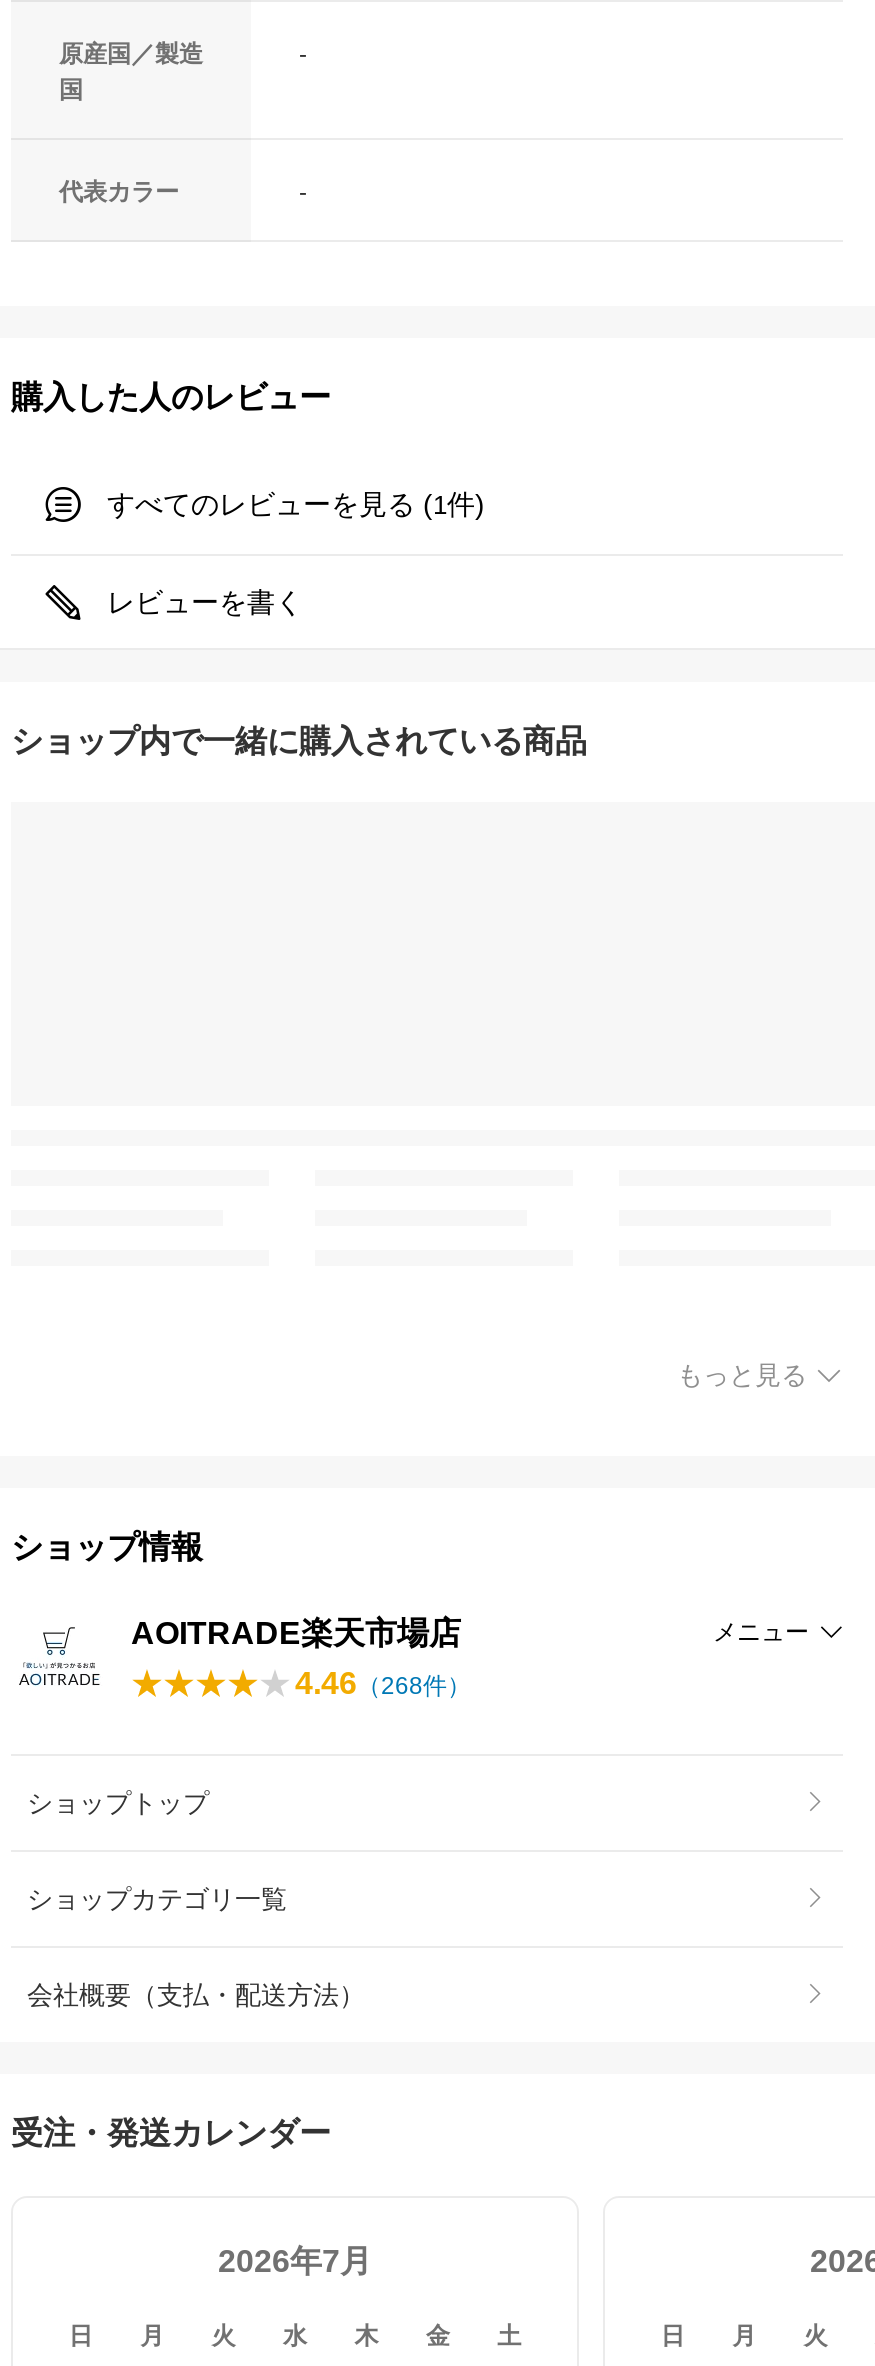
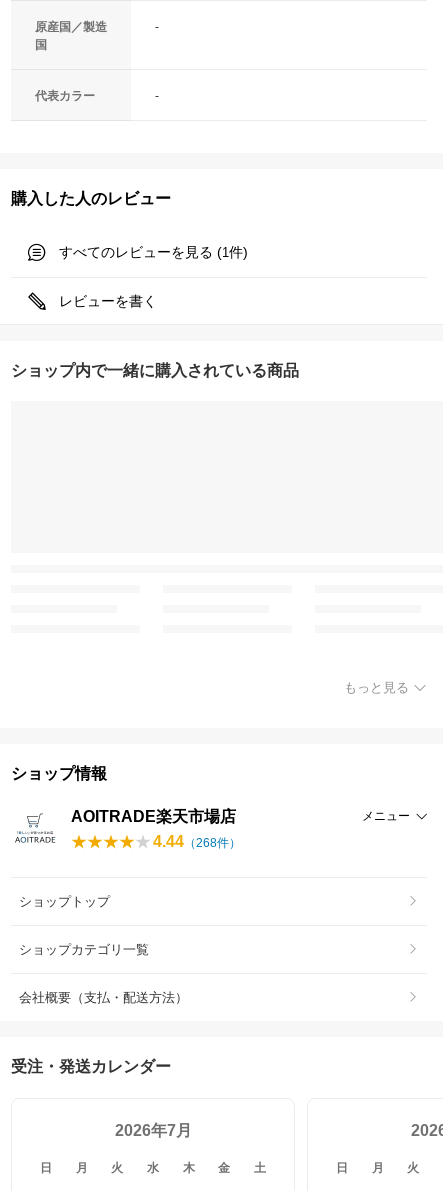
- 4.46（268件）
+ 4.44（268件）
